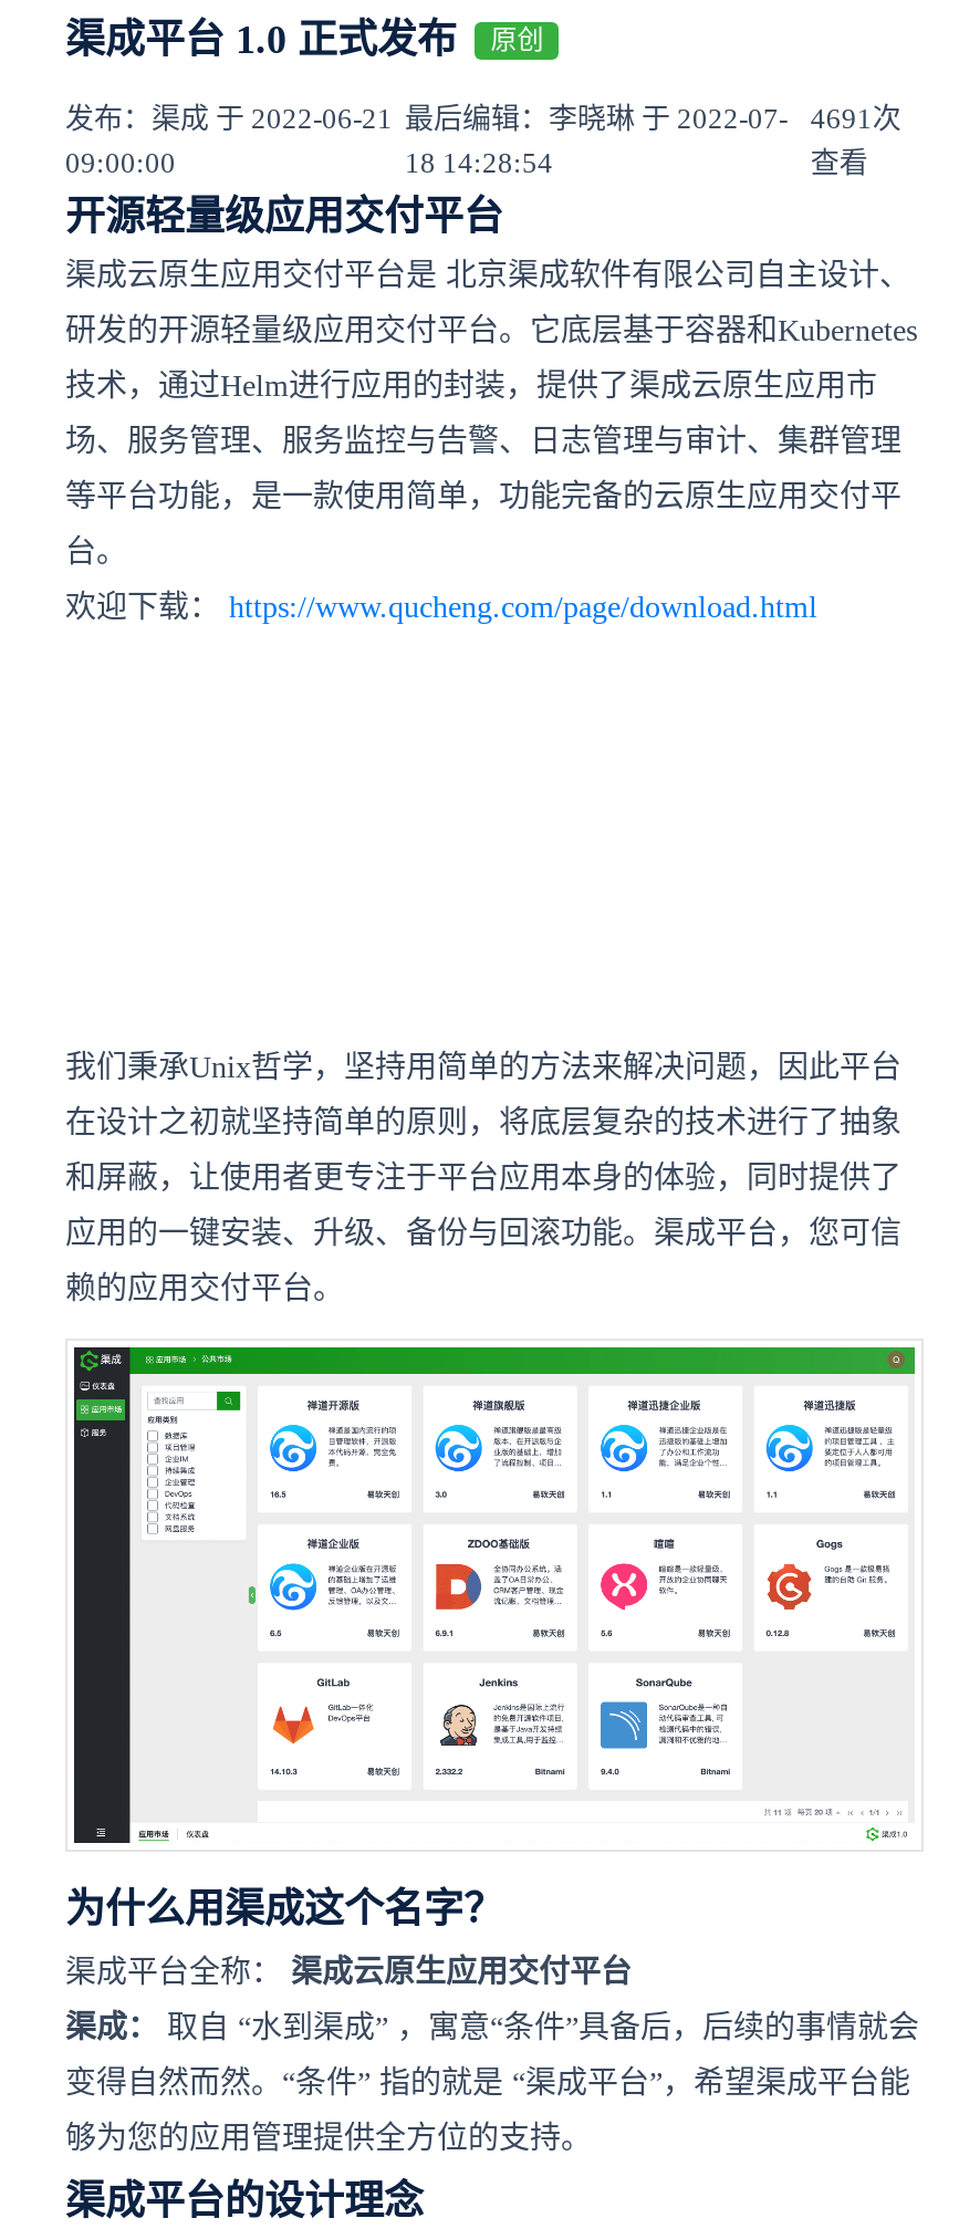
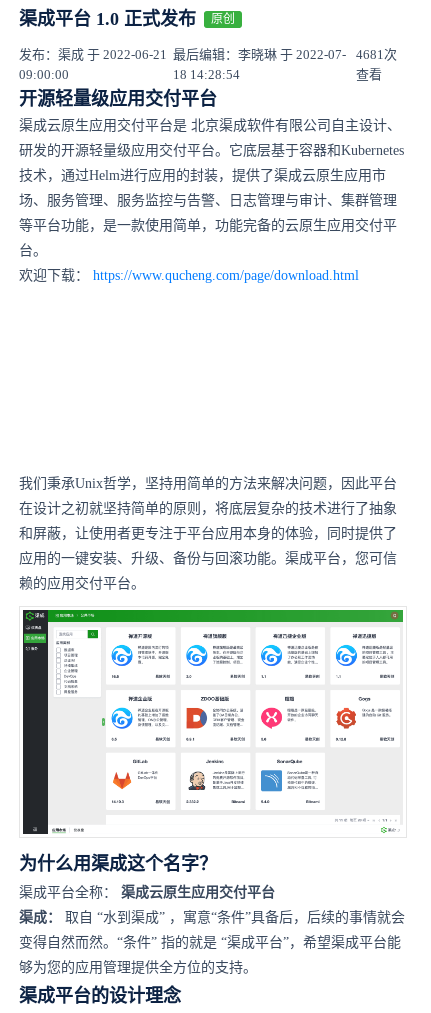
- 发布：渠成 于 2022-06-21 最后编辑：李晓琳 于 2022-07- 4691次
+ 发布：渠成 于 2022-06-21 最后编辑：李晓琳 于 2022-07- 4681次
